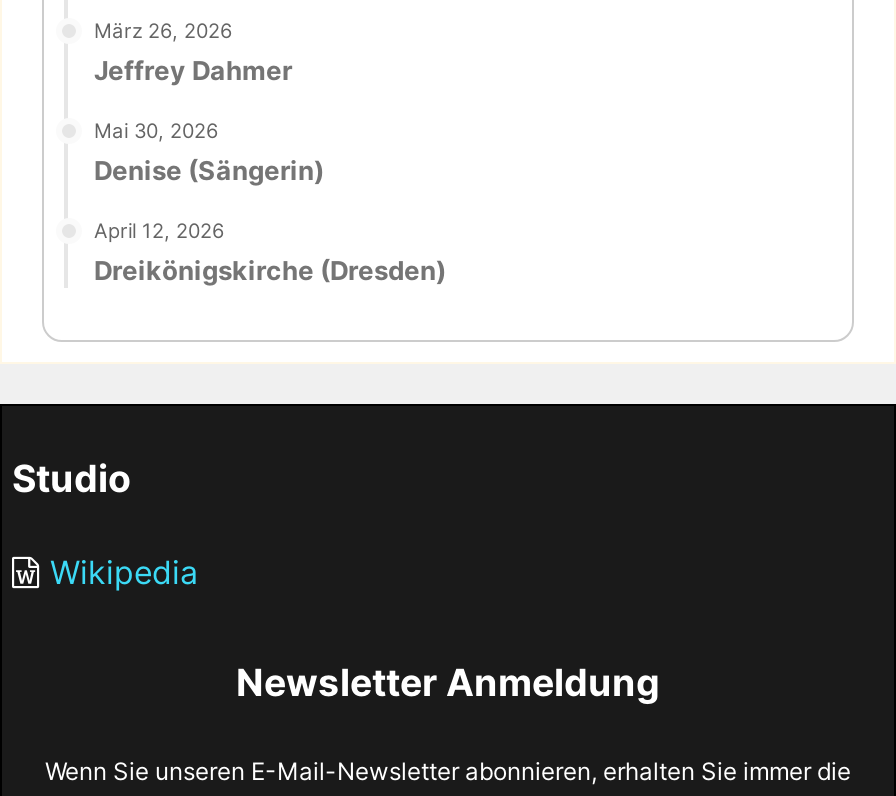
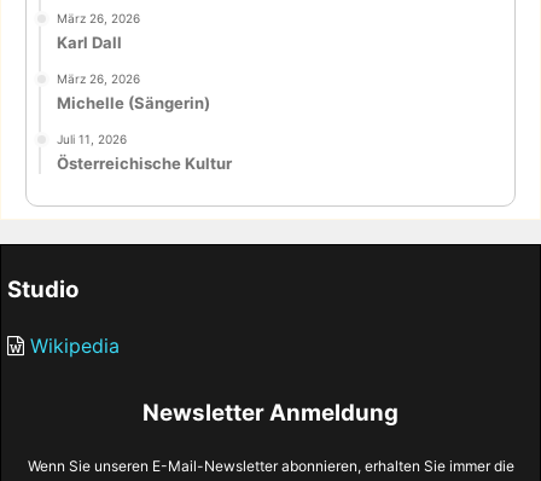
- Jeffrey Dahmer
+ Karl Dall

- Mai 30, 2026
- Denise (Sängerin)
+ März 26, 2026
+ Michelle (Sängerin)

- April 12, 2026
- Dreikönigskirche (Dresden)
+ Juli 11, 2026
+ Österreichische Kultur
